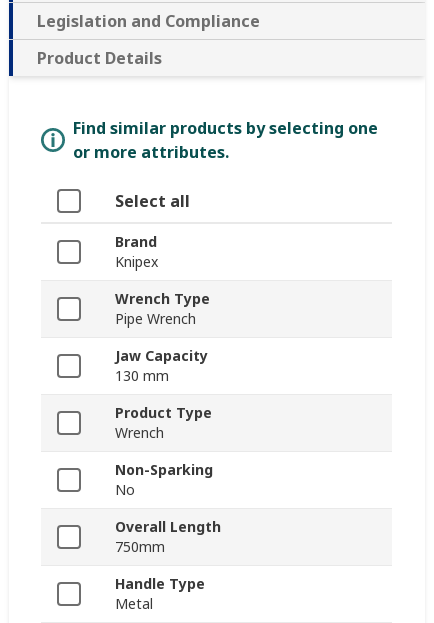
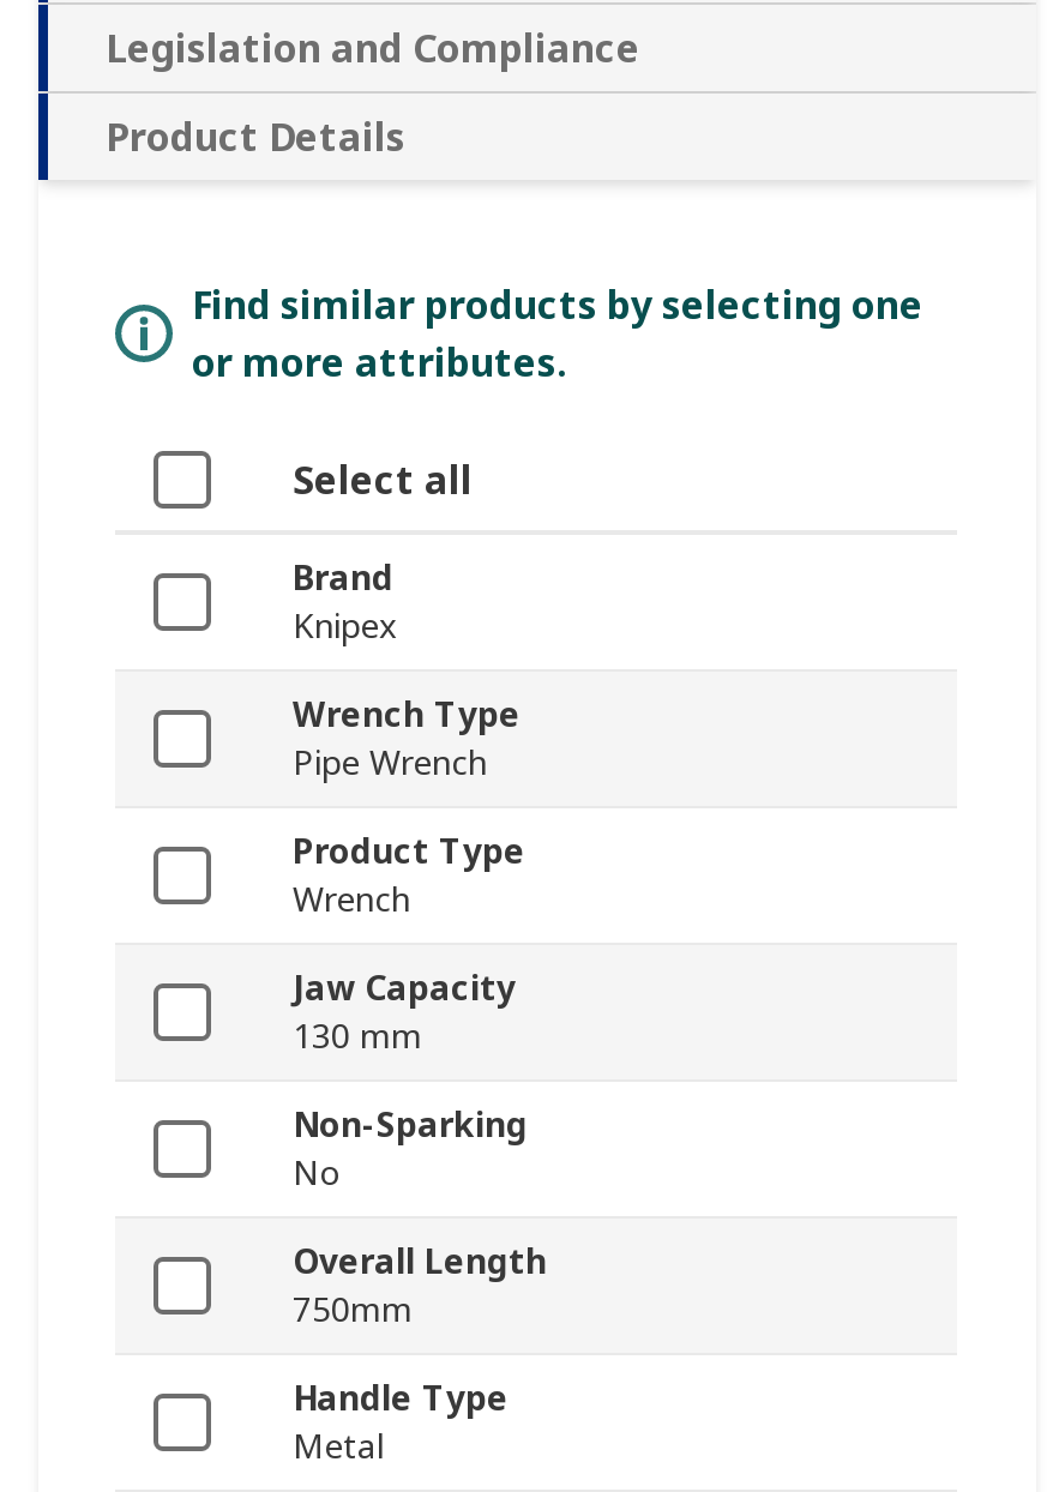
moved down: Jaw Capacity | 130 mm

moved up: Product Type | Wrench
